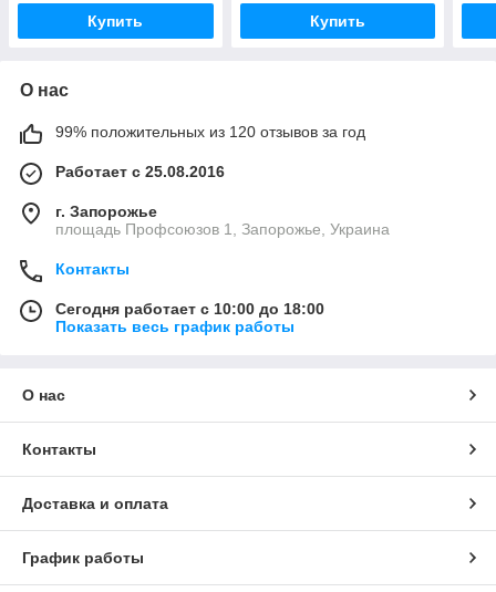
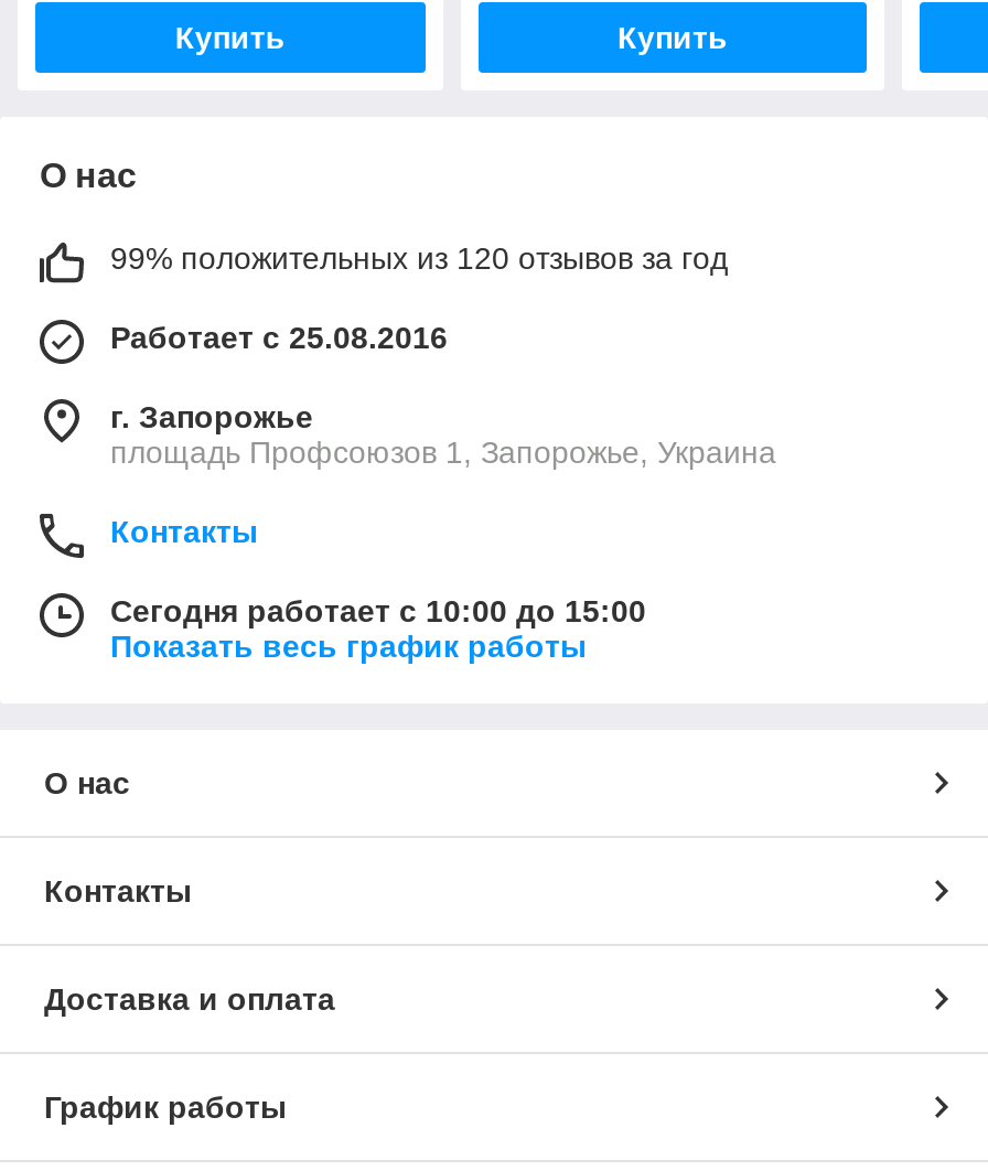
- Сегодня работает с 10:00 до 18:00
+ Сегодня работает с 10:00 до 15:00
